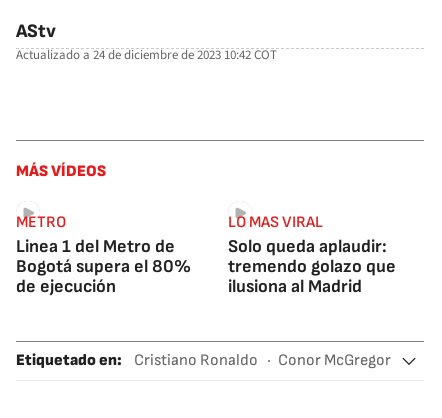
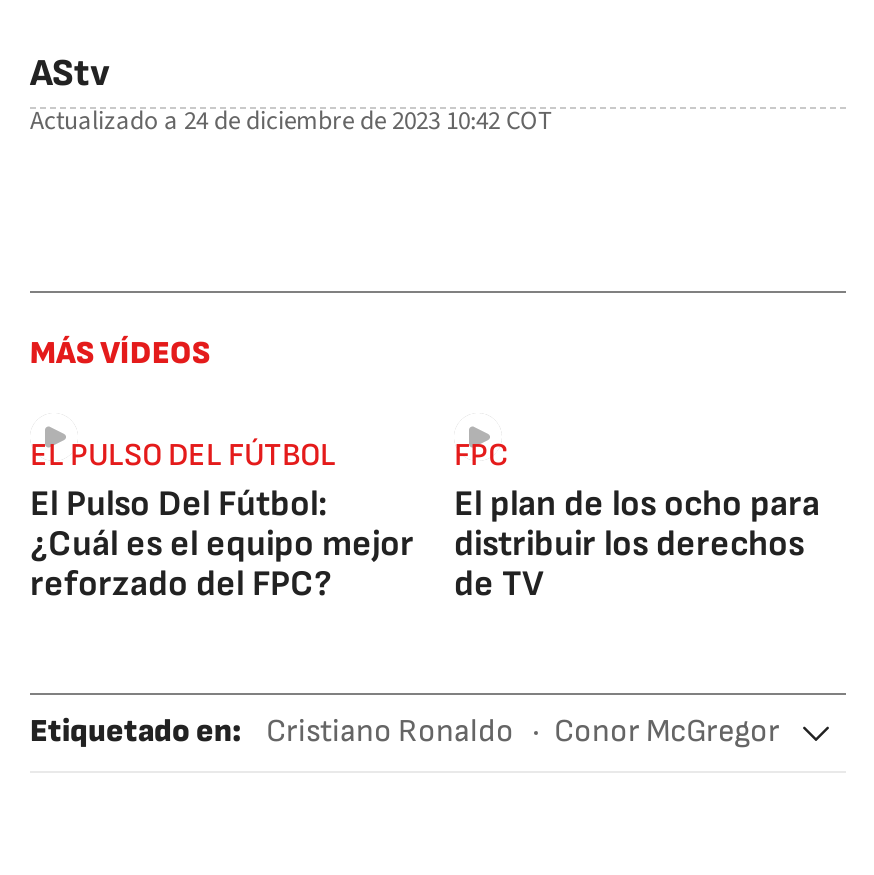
- METRO
- Linea 1 del Metro de
- Bogotá supera el 80%
- de ejecución
+ EL PULSO DEL FÚTBOL
+ El Pulso Del Fútbol:
+ ¿Cuál es el equipo mejor
+ reforzado del FPC?

- LO MAS VIRAL
- Solo queda aplaudir:
- tremendo golazo que
- ilusiona al Madrid
+ FPC
+ El plan de los ocho para
+ distribuir los derechos
+ de TV
